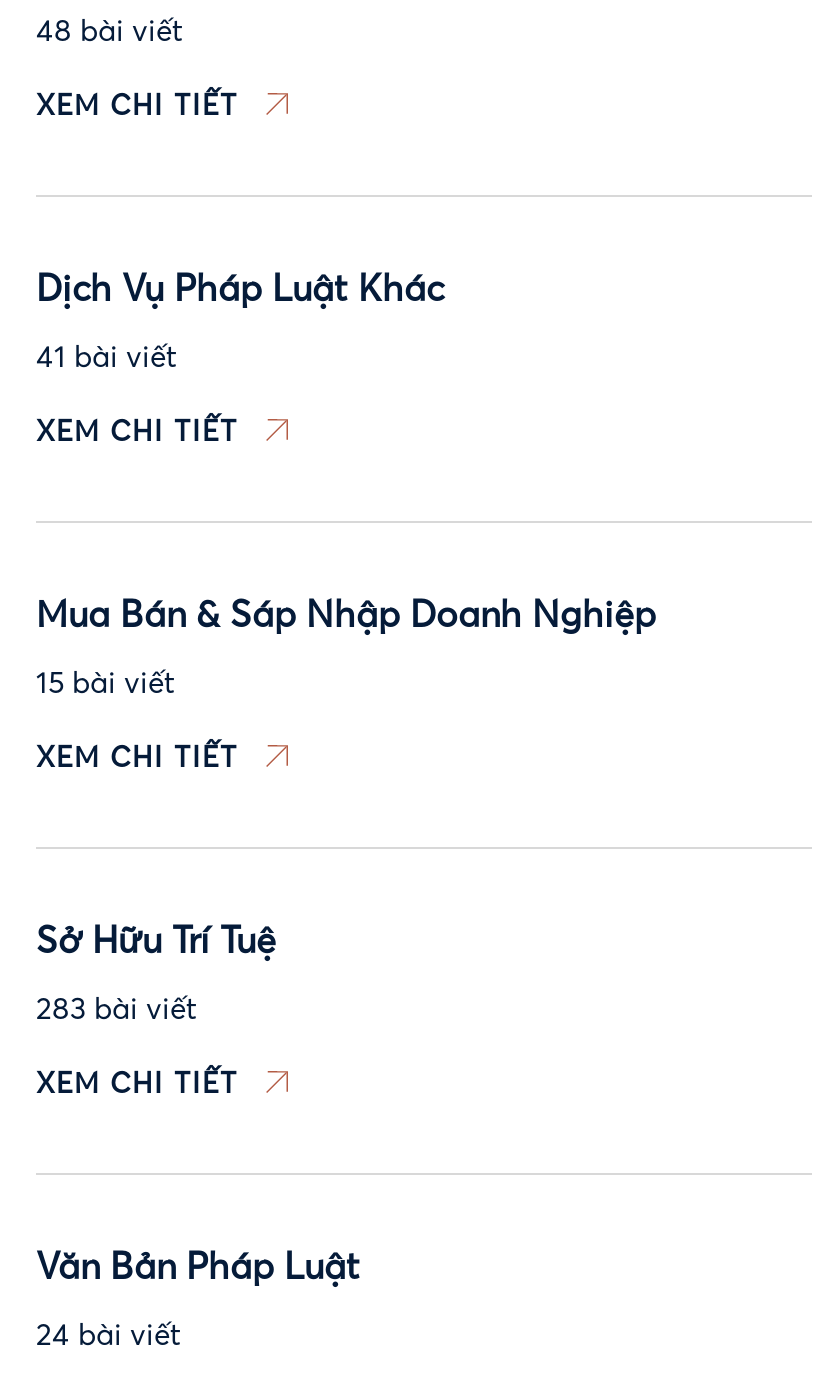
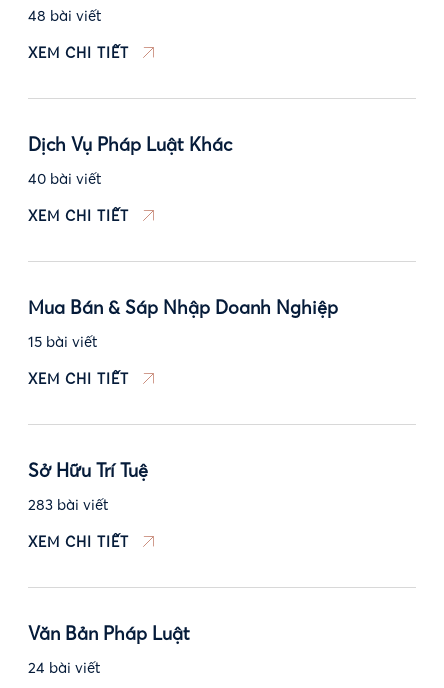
- 41 bài viết
+ 40 bài viết
